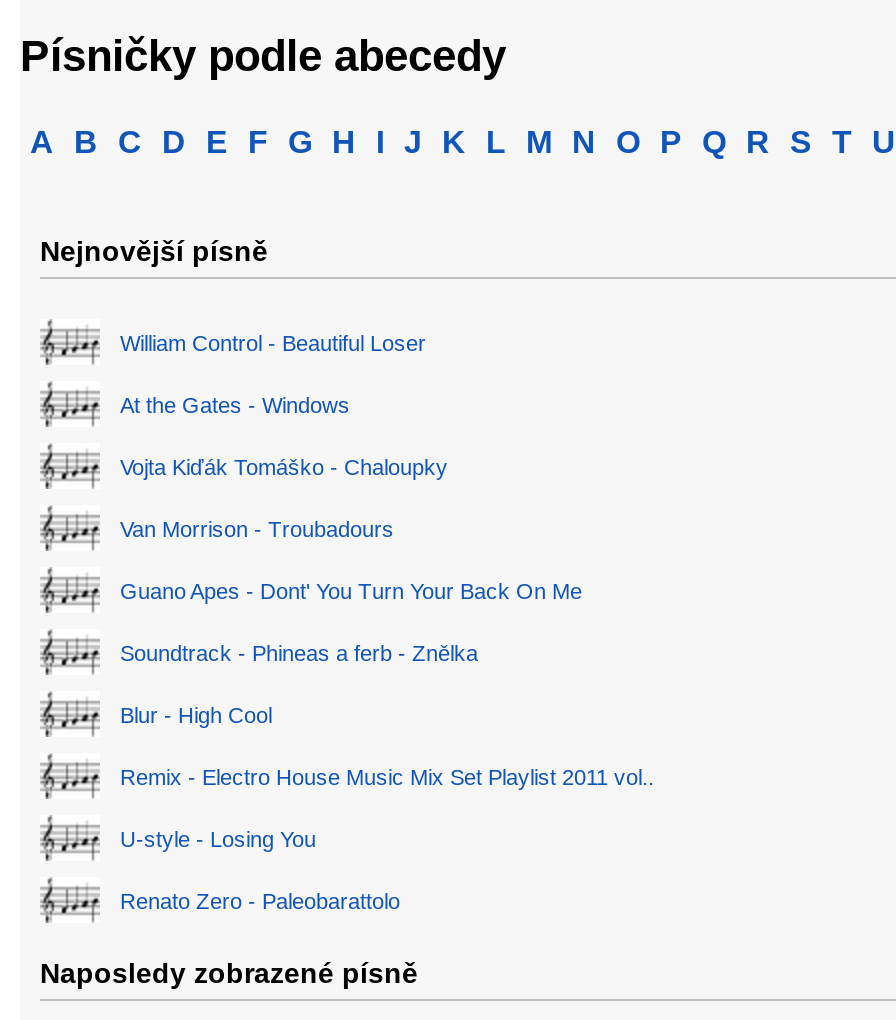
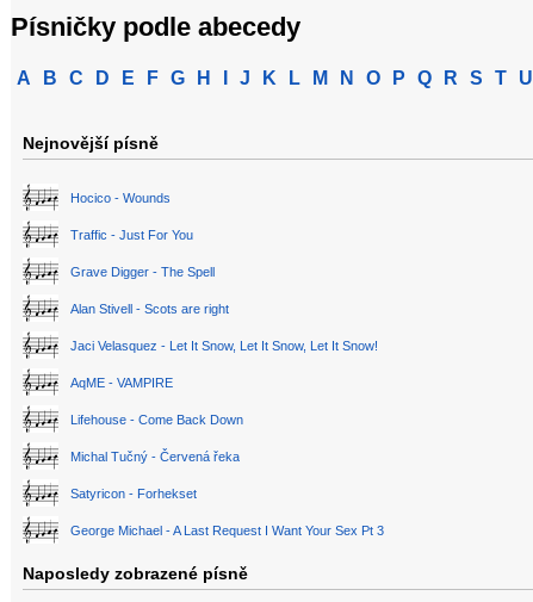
- William Control - Beautiful Loser
+ Hocico - Wounds

- At the Gates - Windows
+ Traffic - Just For You

- Vojta Kiďák Tomáško - Chaloupky
+ Grave Digger - The Spell

- Van Morrison - Troubadours
+ Alan Stivell - Scots are right

- Guano Apes - Dont' You Turn Your Back On Me
+ Jaci Velasquez - Let It Snow, Let It Snow, Let It Snow!

- Soundtrack - Phineas a ferb - Znělka
+ AqME - VAMPIRE

- Blur - High Cool
+ Lifehouse - Come Back Down

- Remix - Electro House Music Mix Set Playlist 2011 vol..
+ Michal Tučný - Červená řeka

- U-style - Losing You
+ Satyricon - Forhekset

- Renato Zero - Paleobarattolo
+ George Michael - A Last Request I Want Your Sex Pt 3
